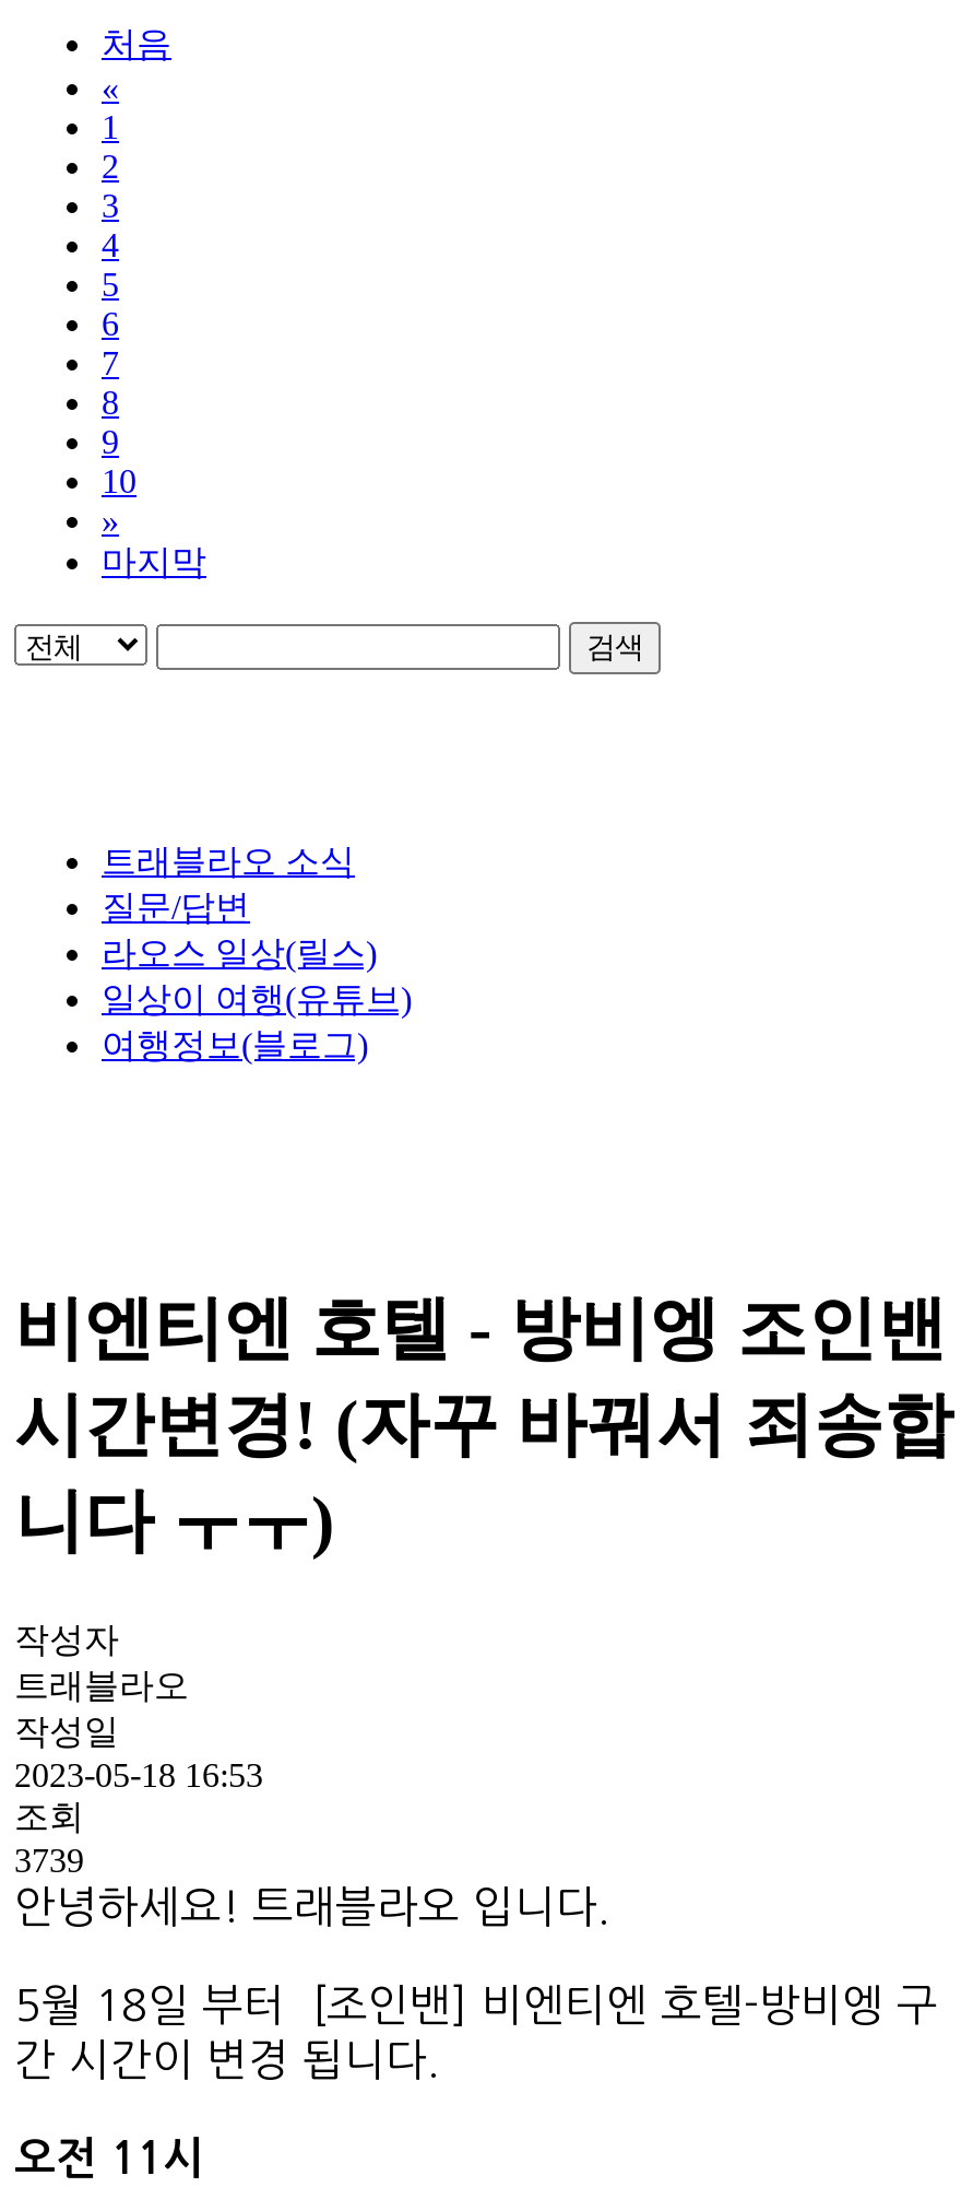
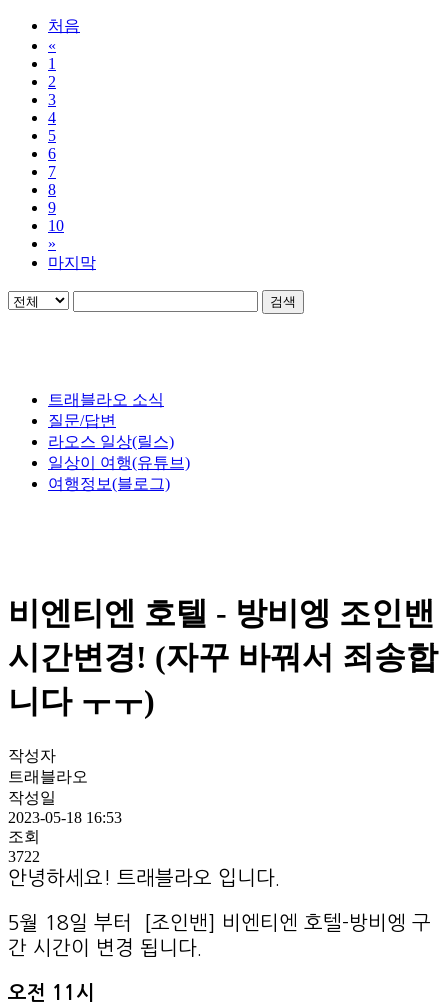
- 3739
+ 3722
